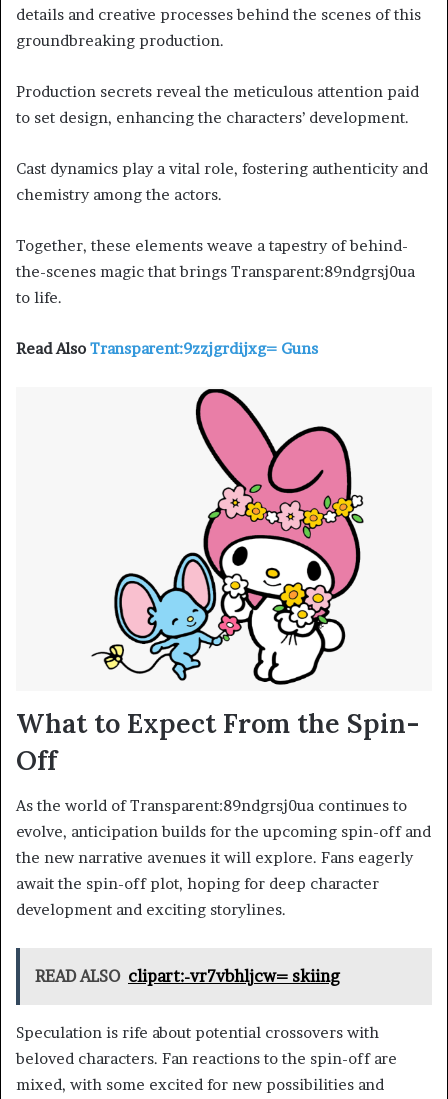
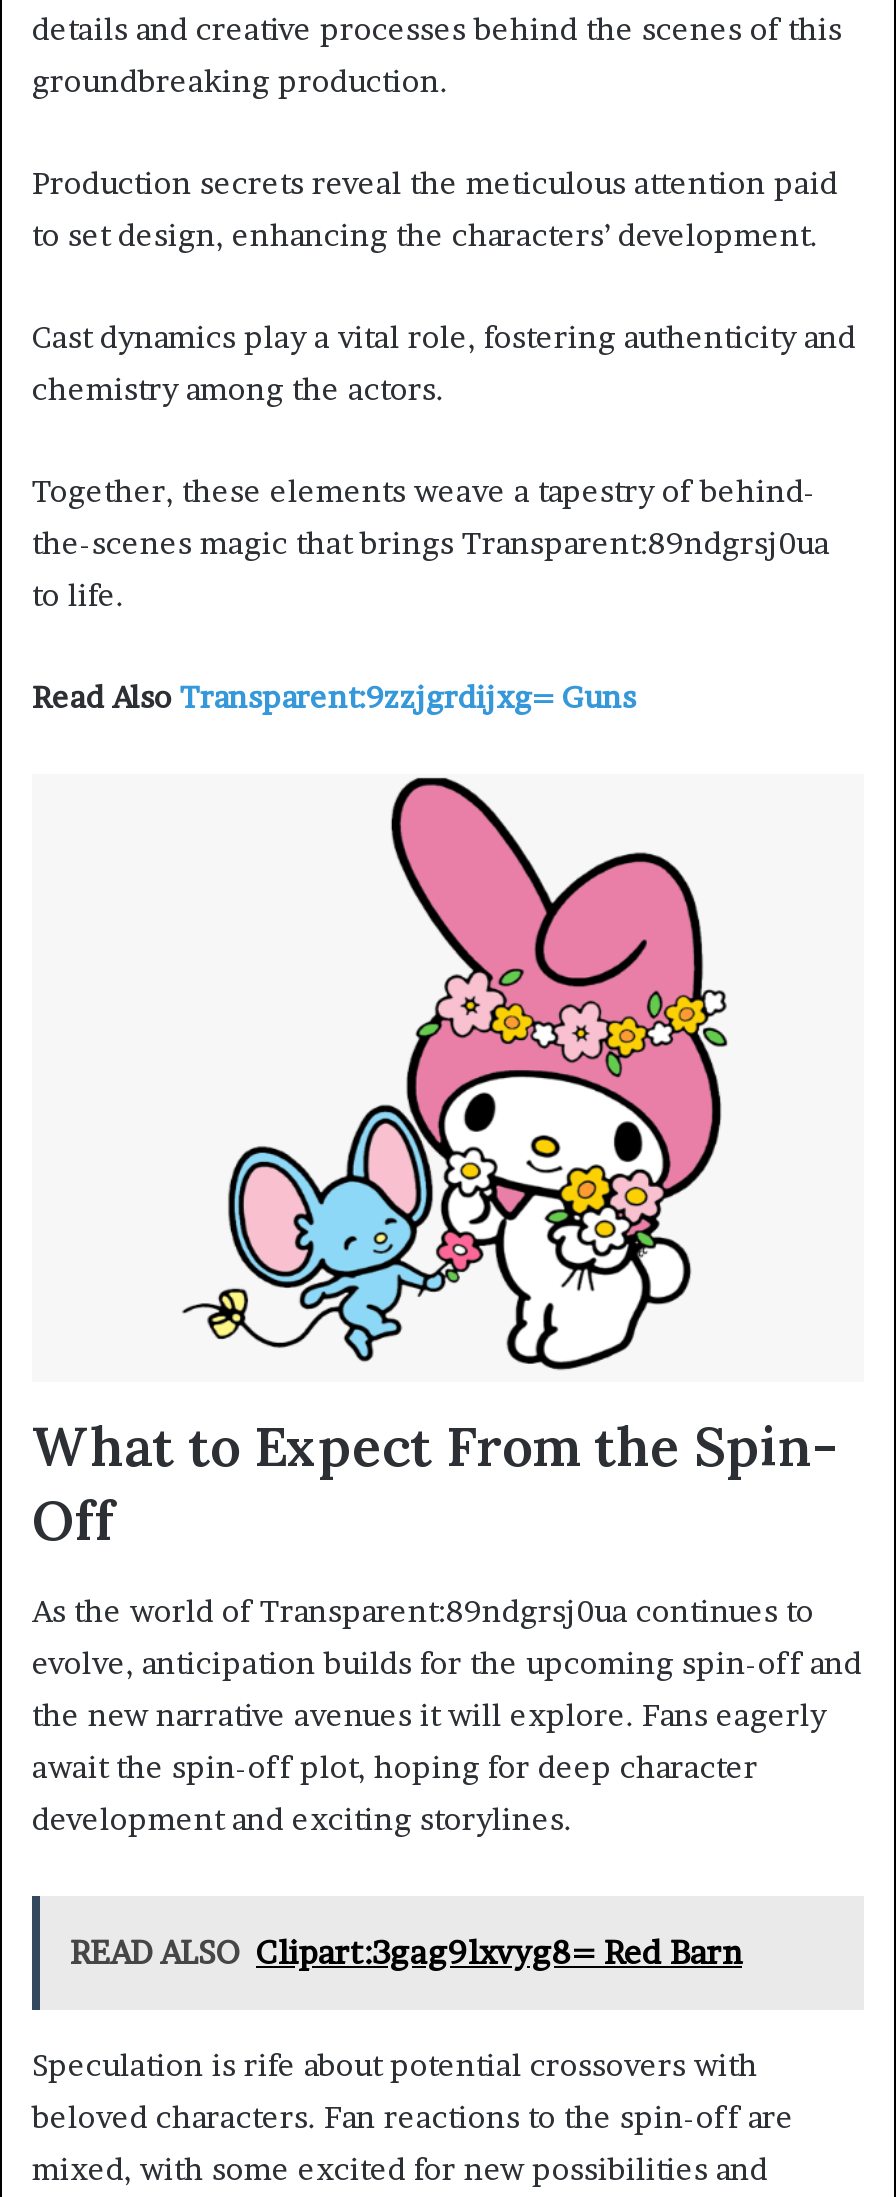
- READ ALSO clipart:-vr7vbhljcw= skiing
+ READ ALSO Clipart:3gag9lxvyg8= Red Barn
